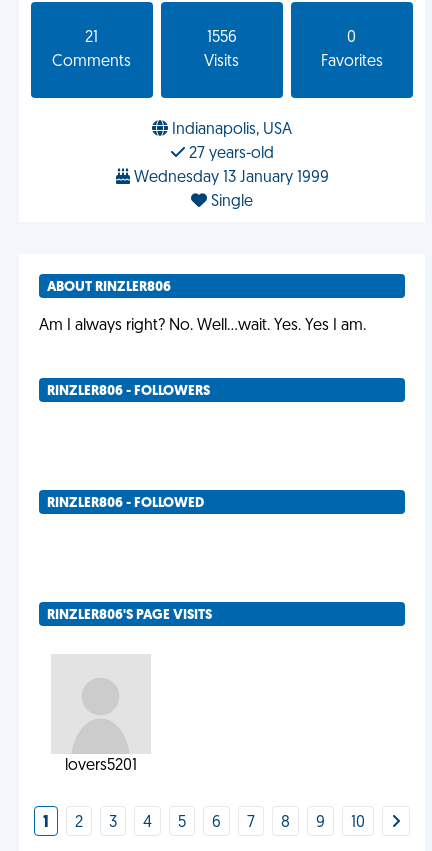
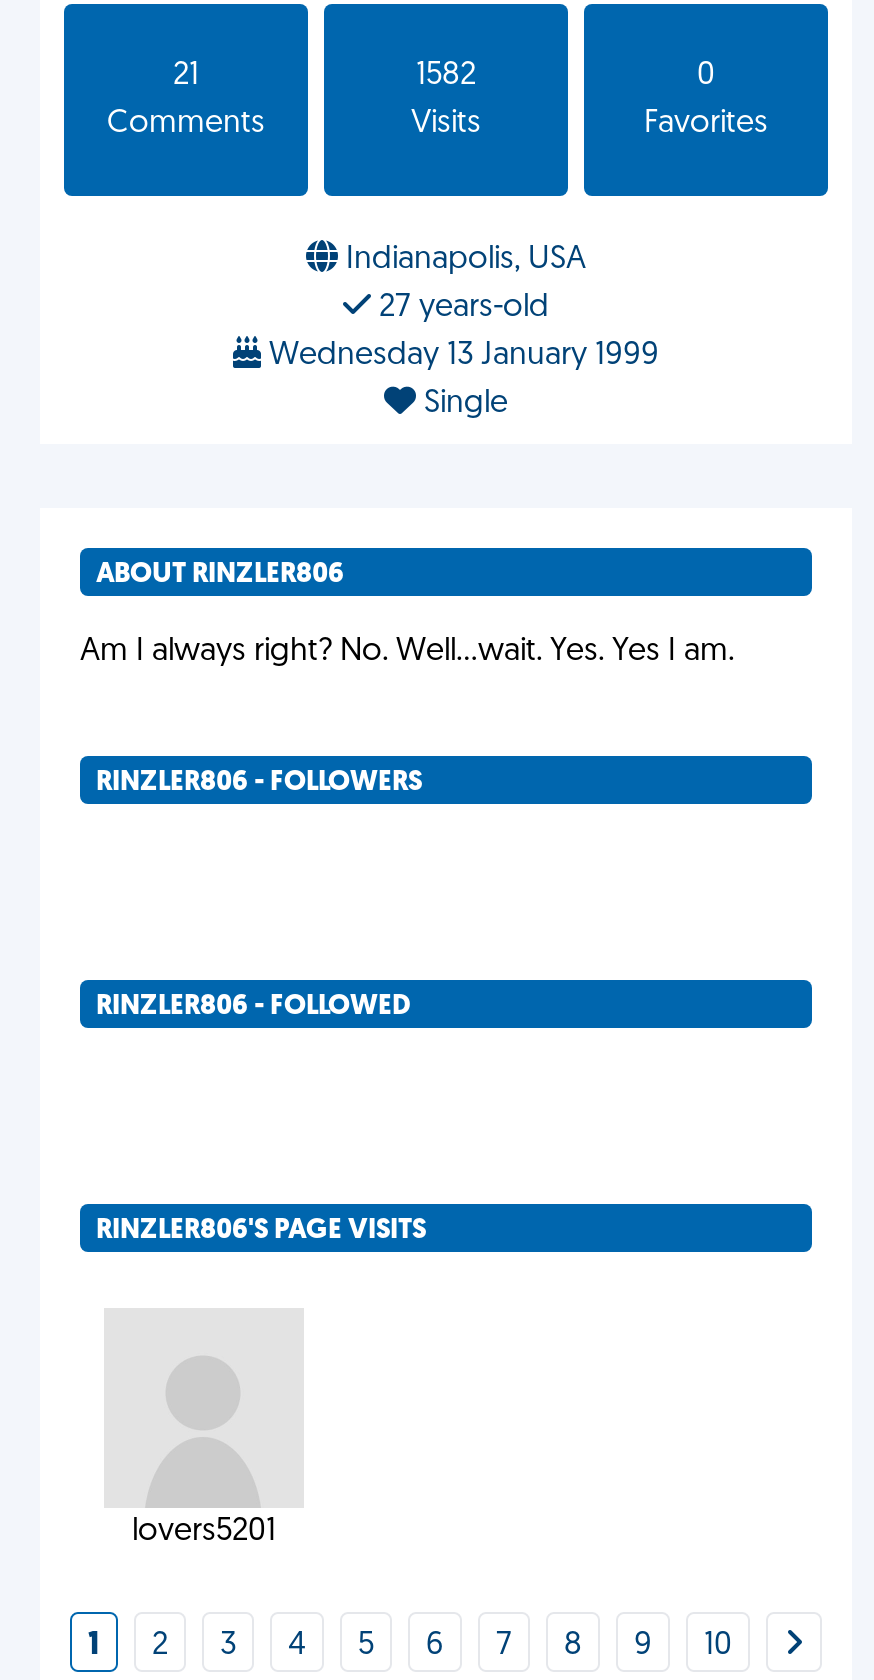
- 1556
+ 1582
